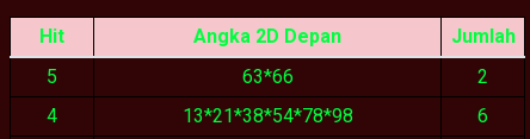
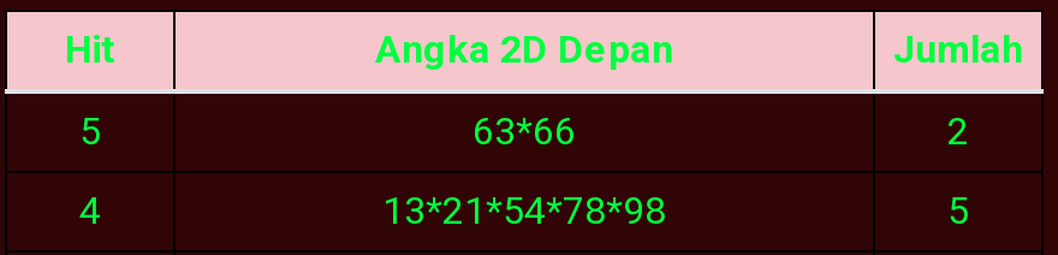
- 13*21*38*54*78*98
+ 13*21*54*78*98

- 6
+ 5
